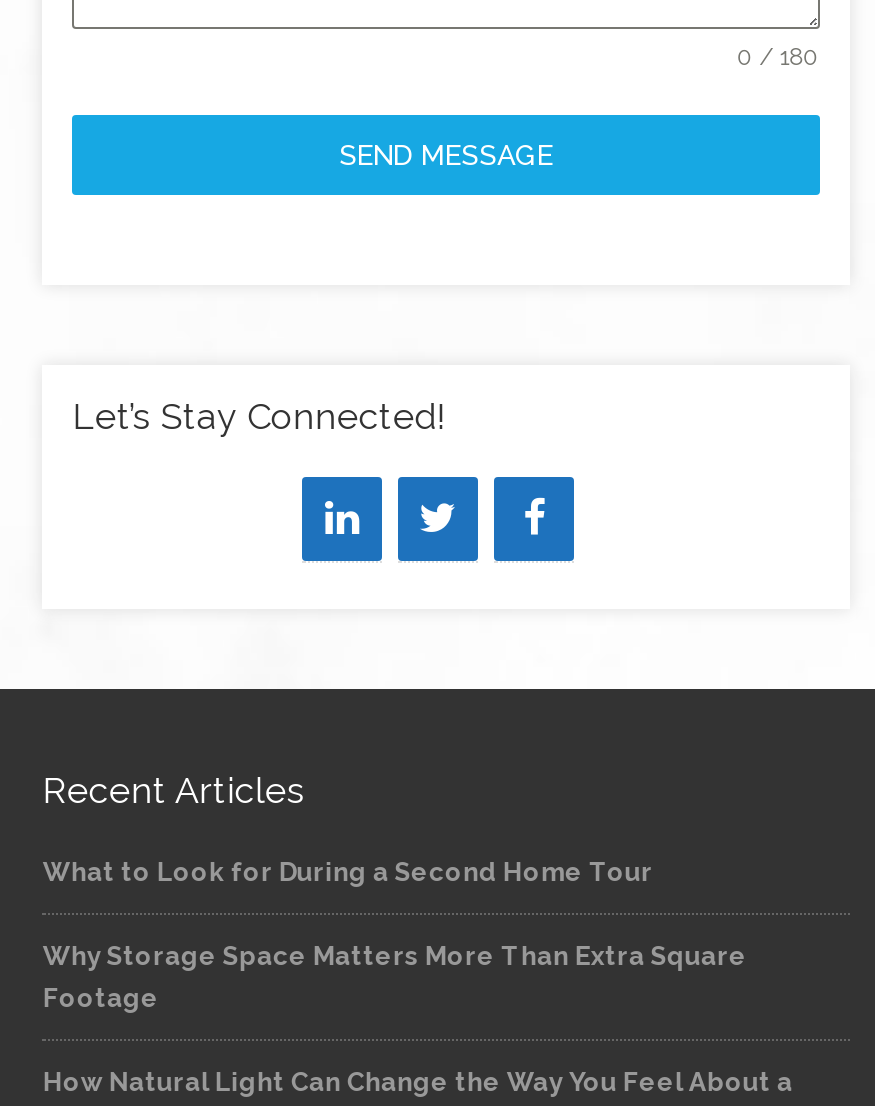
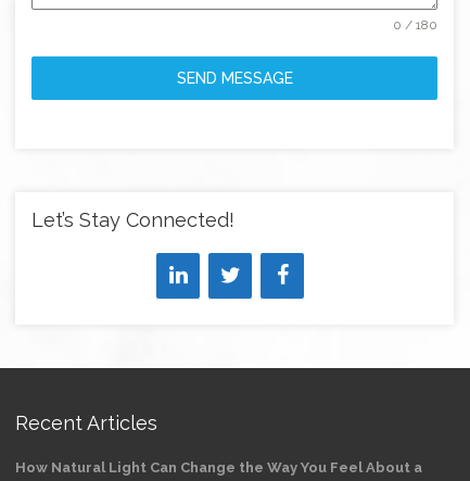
- What to Look for During a Second Home Tour
- Why Storage Space Matters More Than Extra Square
- Footage
